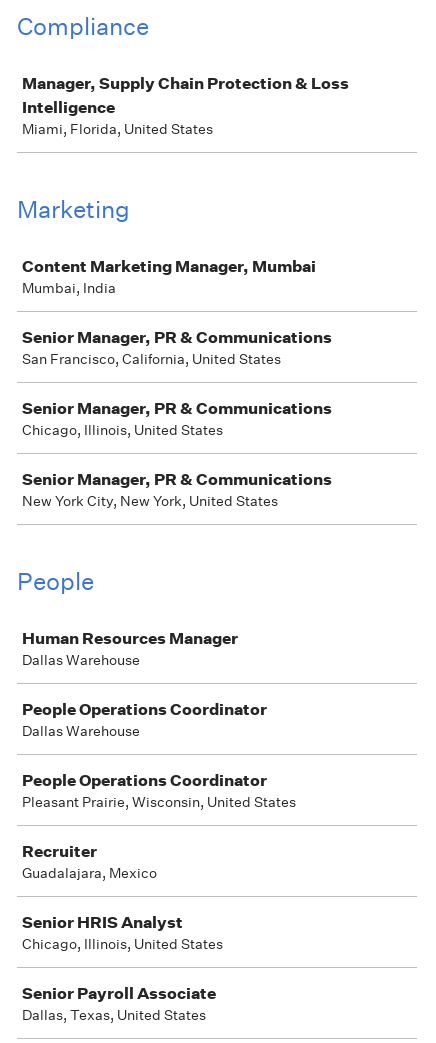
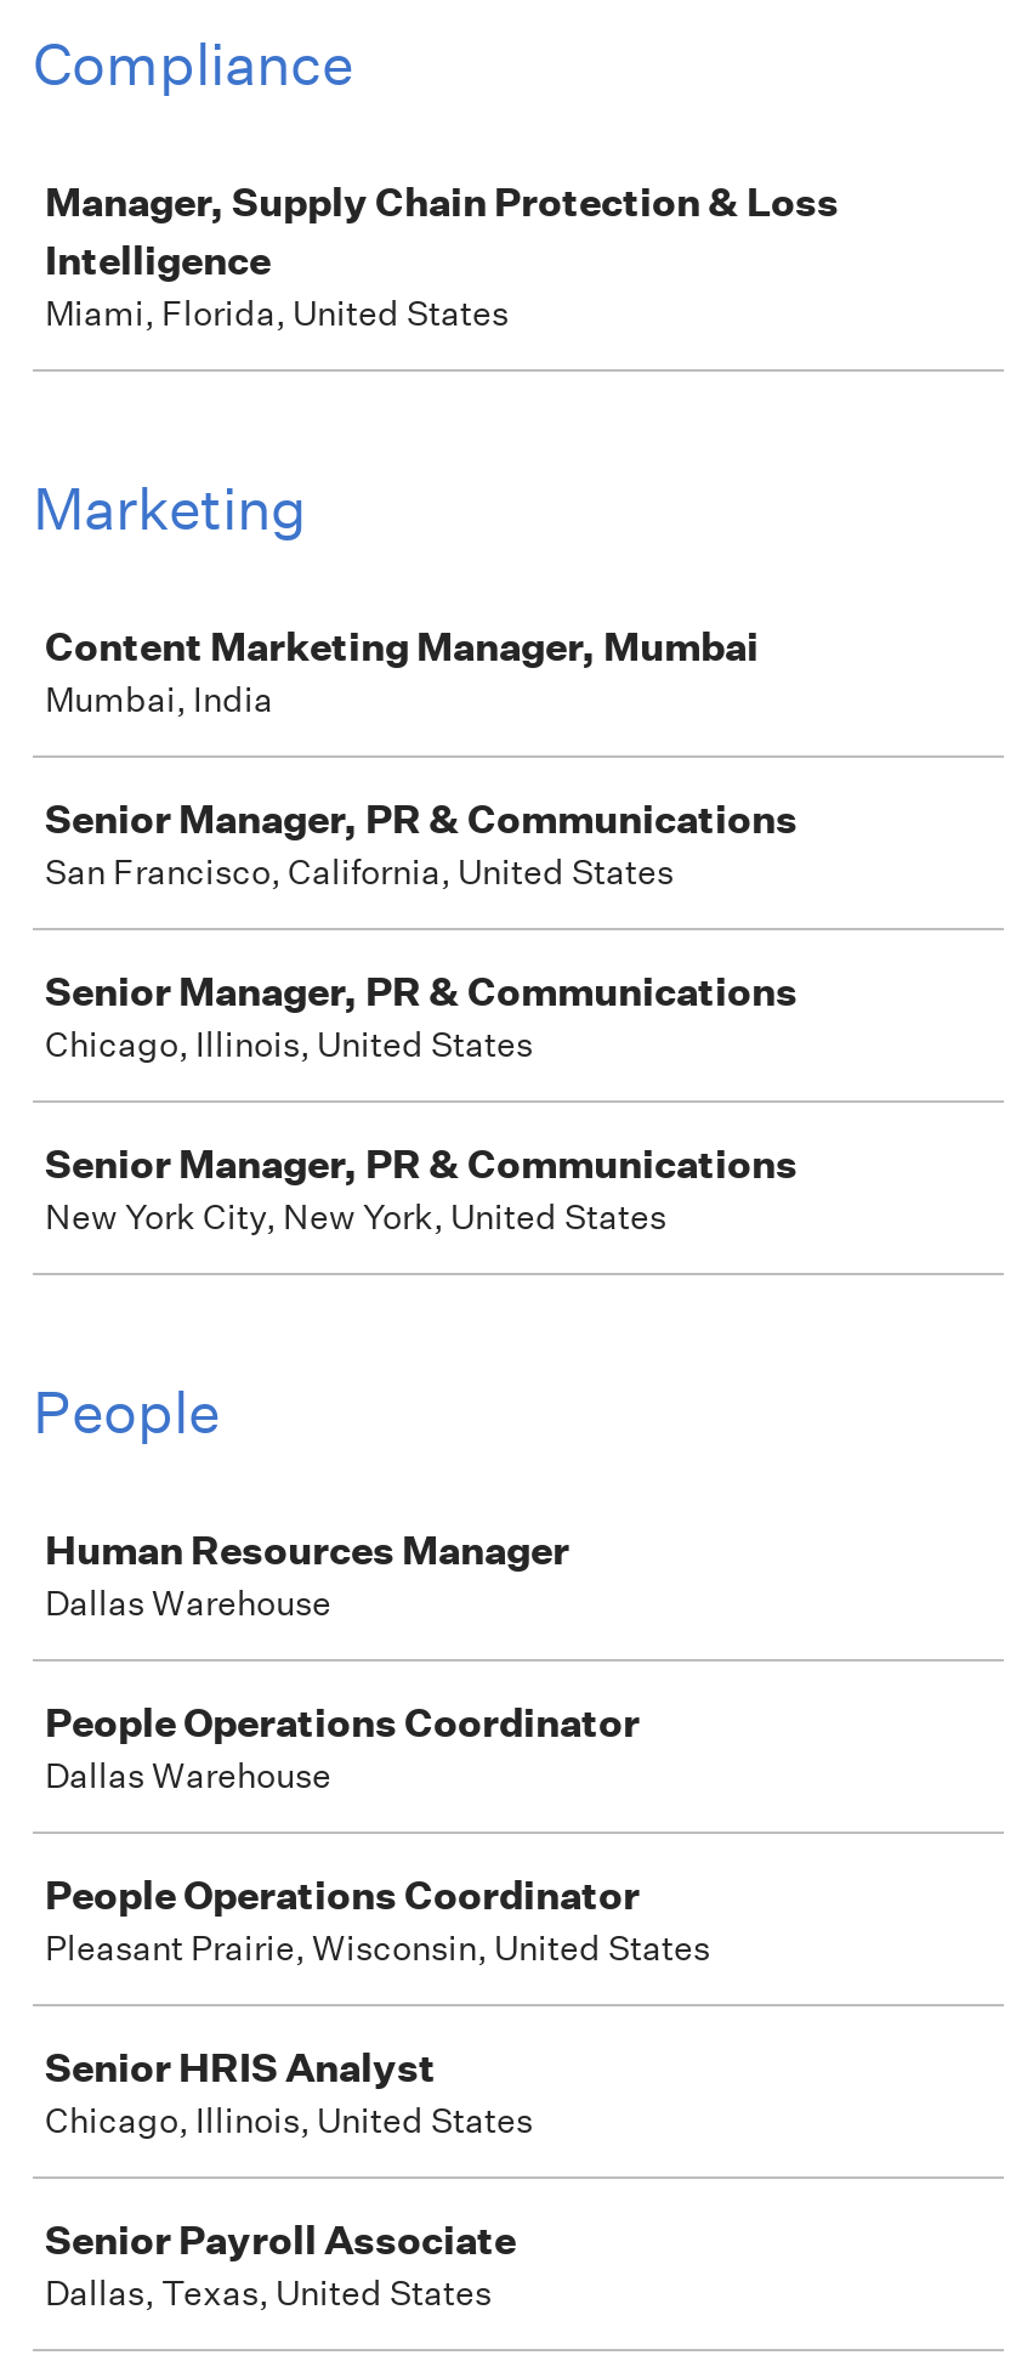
- Recruiter
- Guadalajara, Mexico
